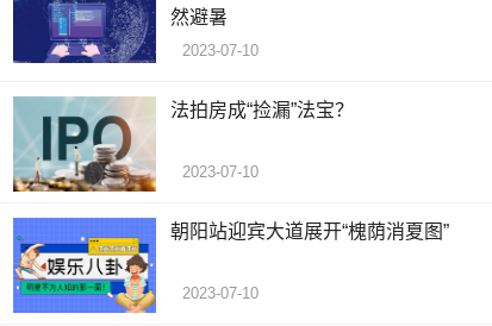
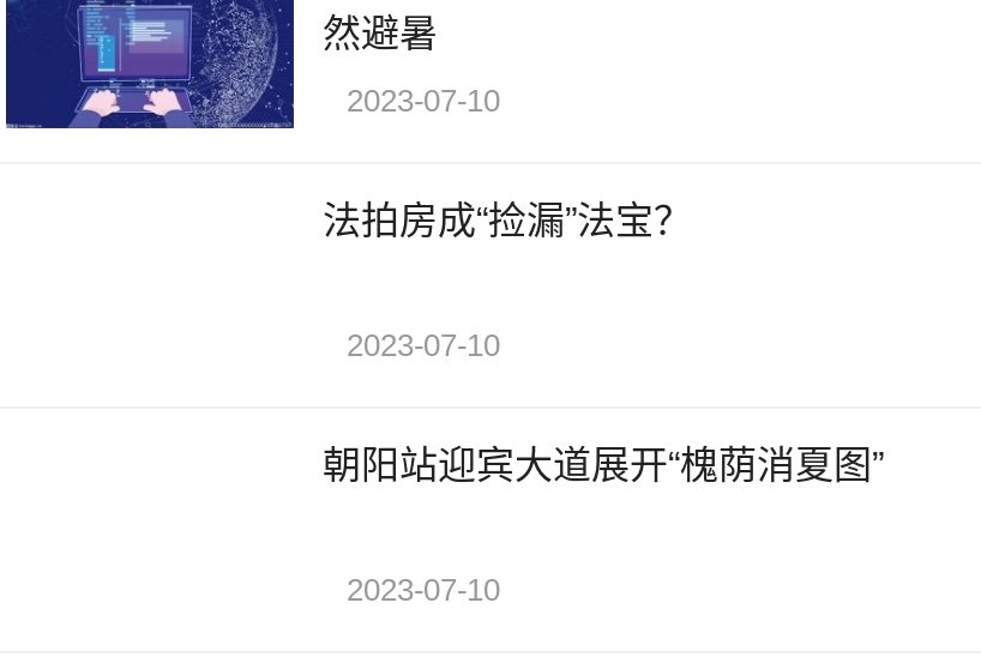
- [image]

- [image]
